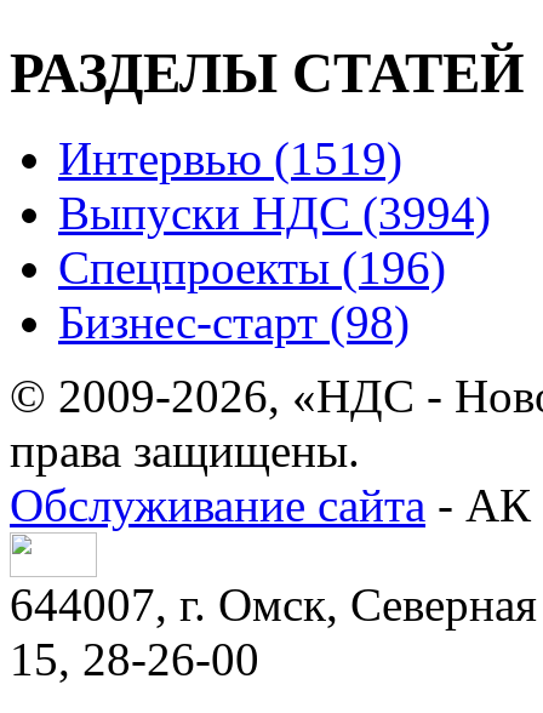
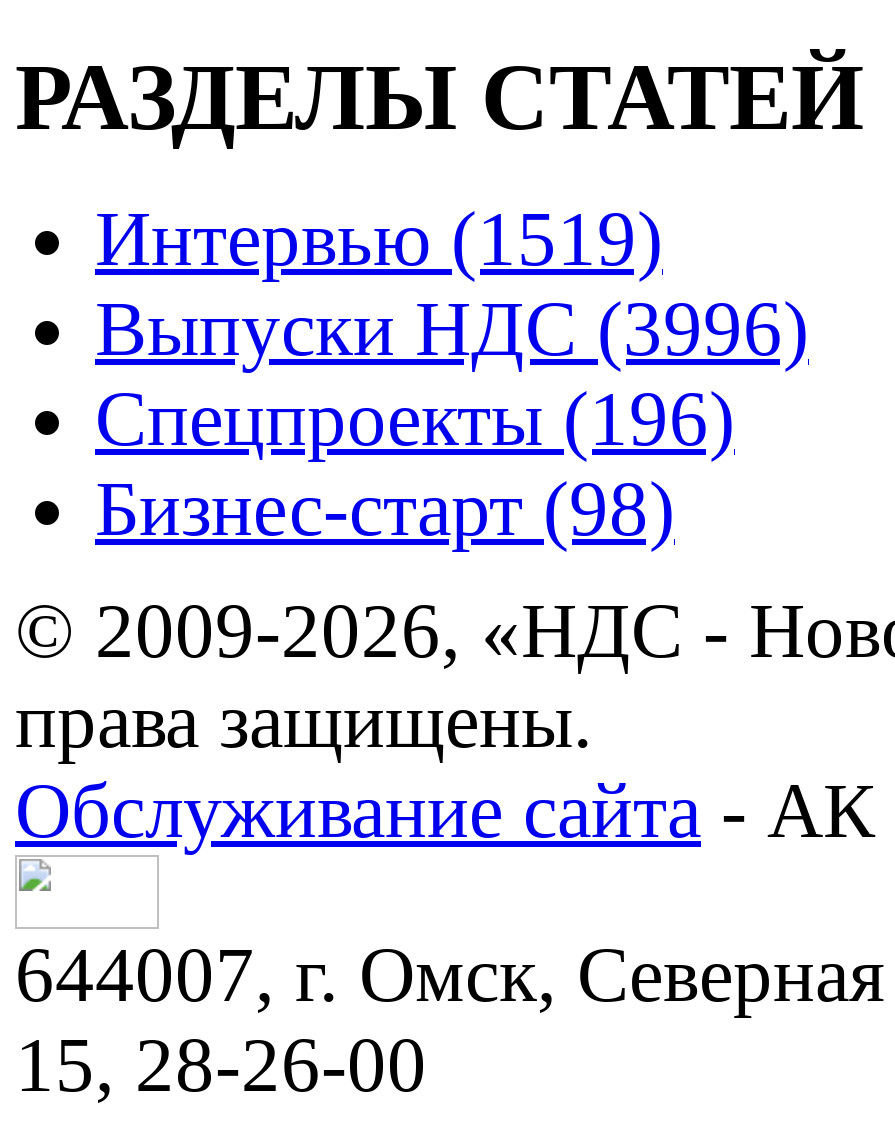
- Выпуски НДС (3994)
+ Выпуски НДС (3996)
